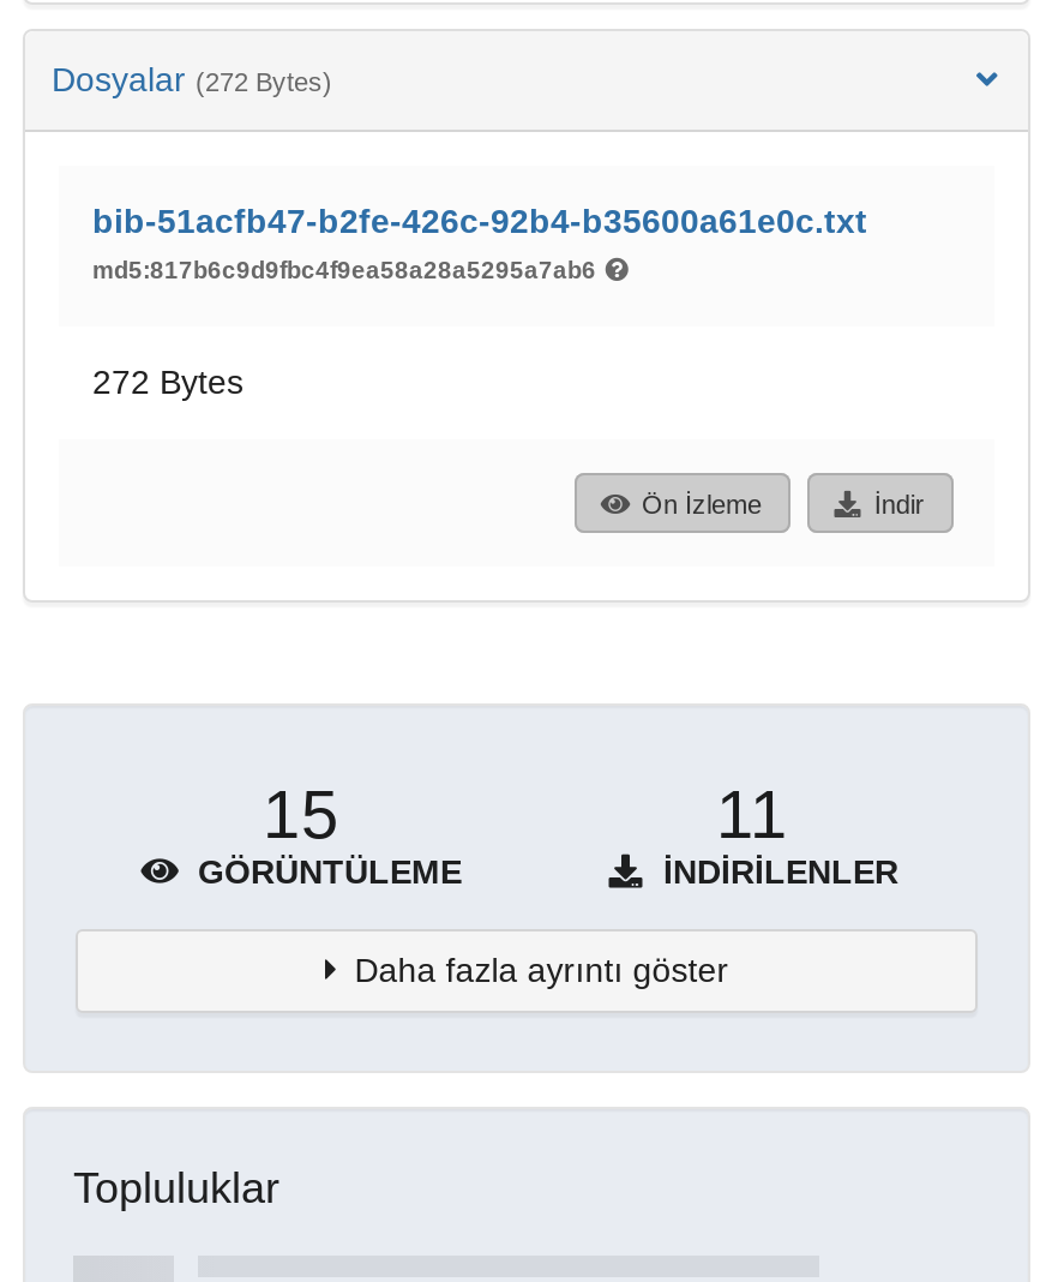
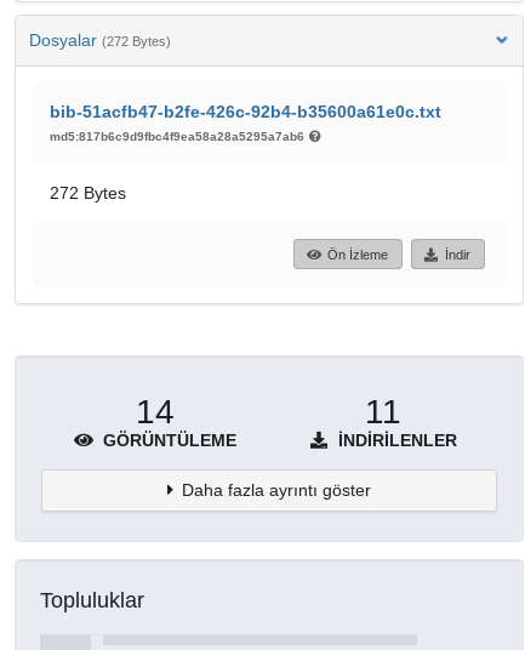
- 15
+ 14
